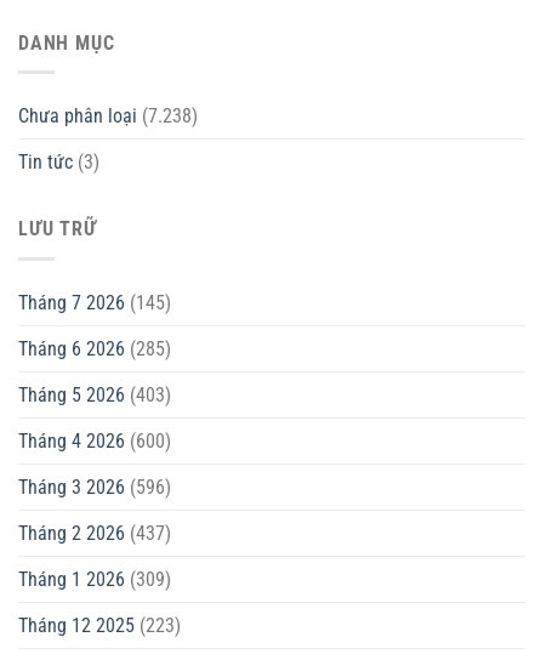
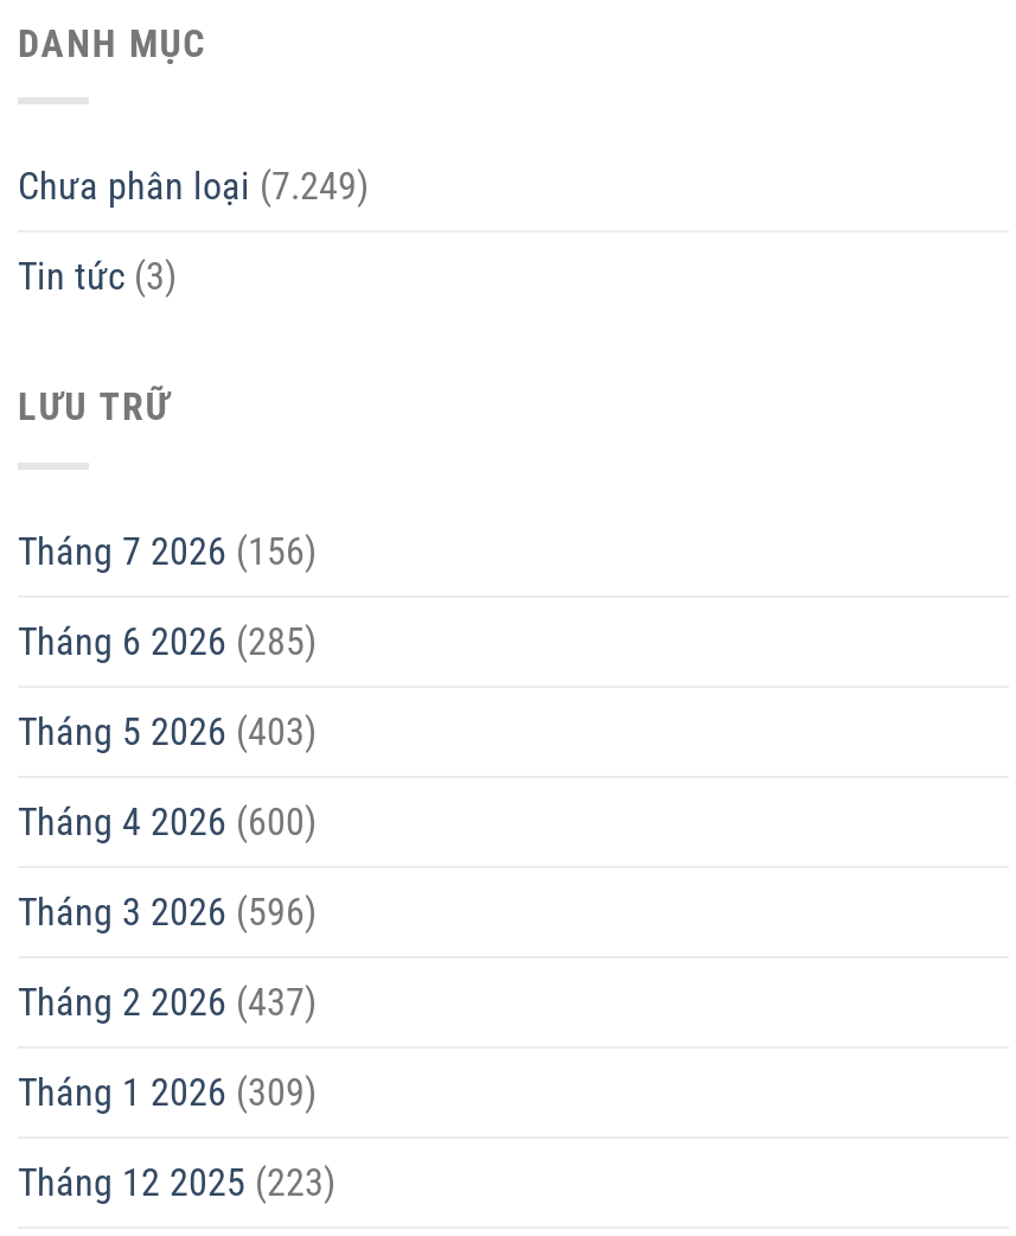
- Chưa phân loại (7.238)
+ Chưa phân loại (7.249)

- Tháng 7 2026 (145)
+ Tháng 7 2026 (156)
